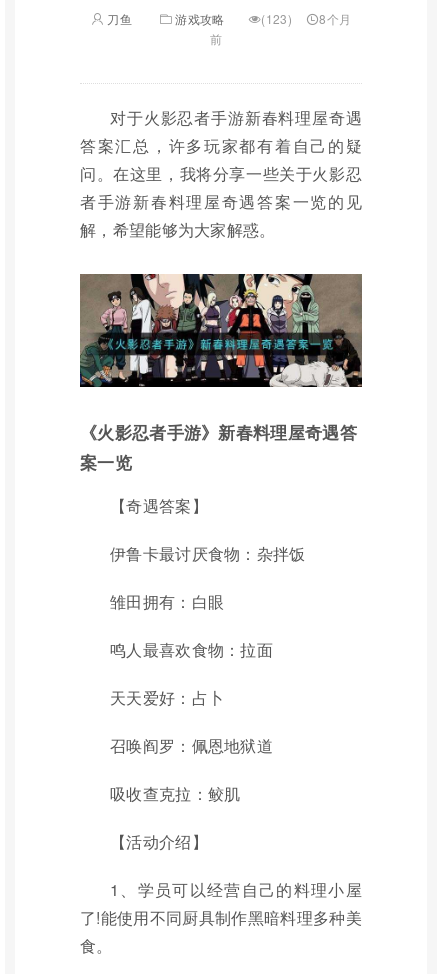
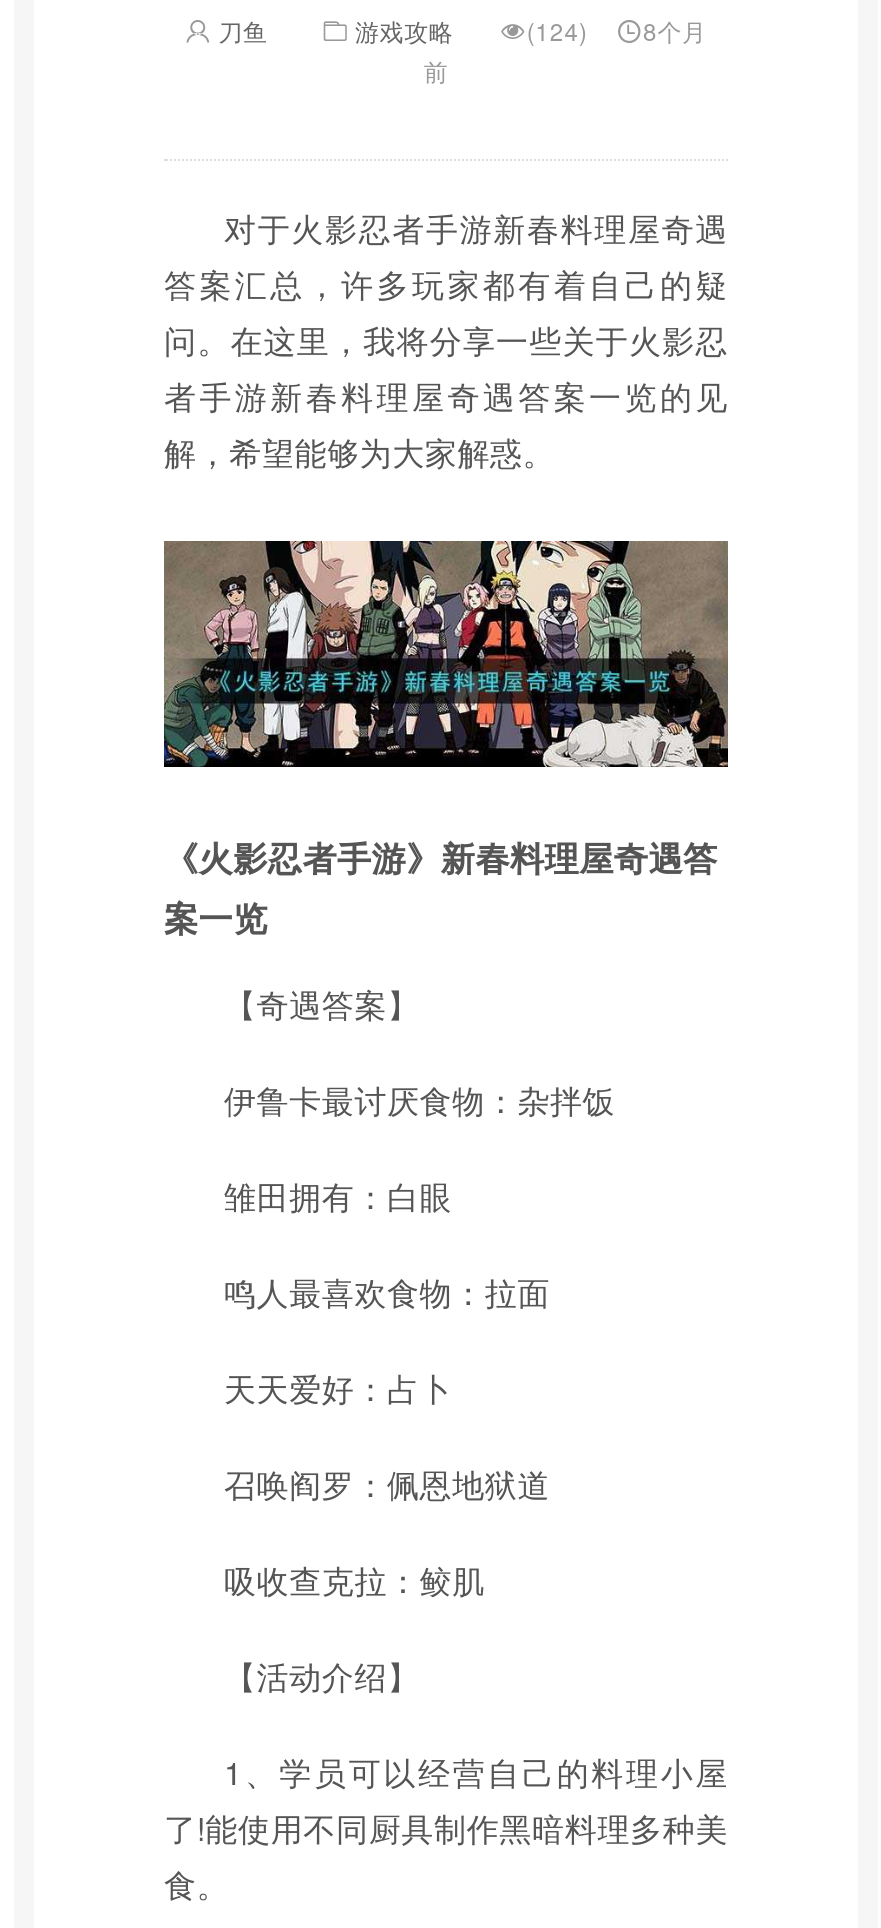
- (123) 8个月
+ (124) 8个月
